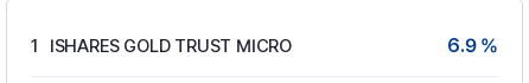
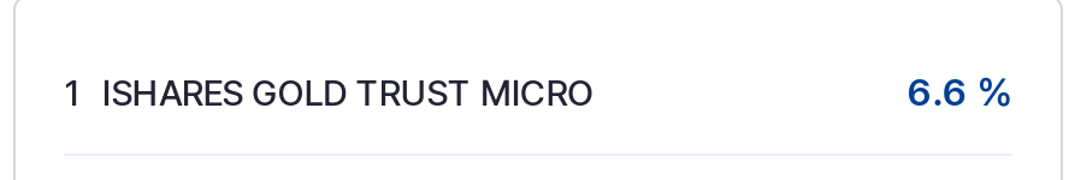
- 6.9 %
+ 6.6 %
